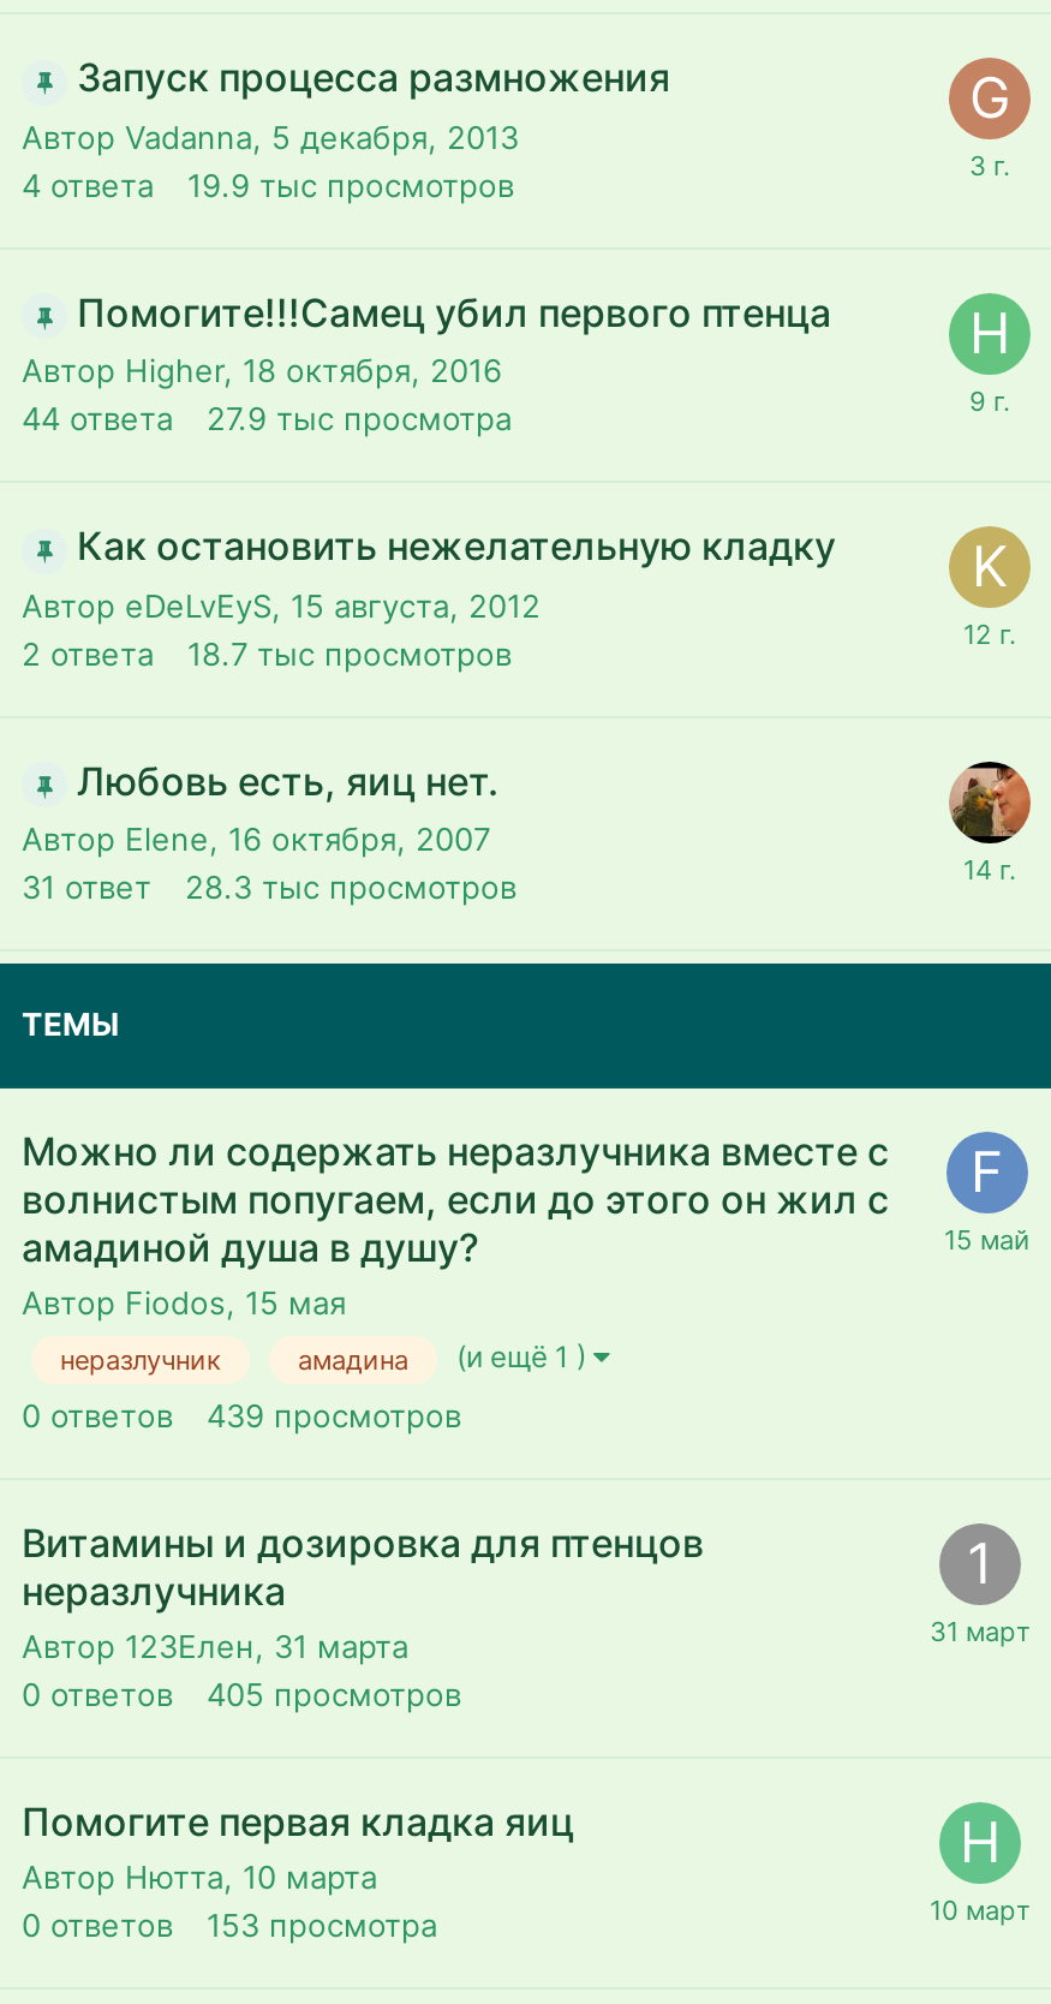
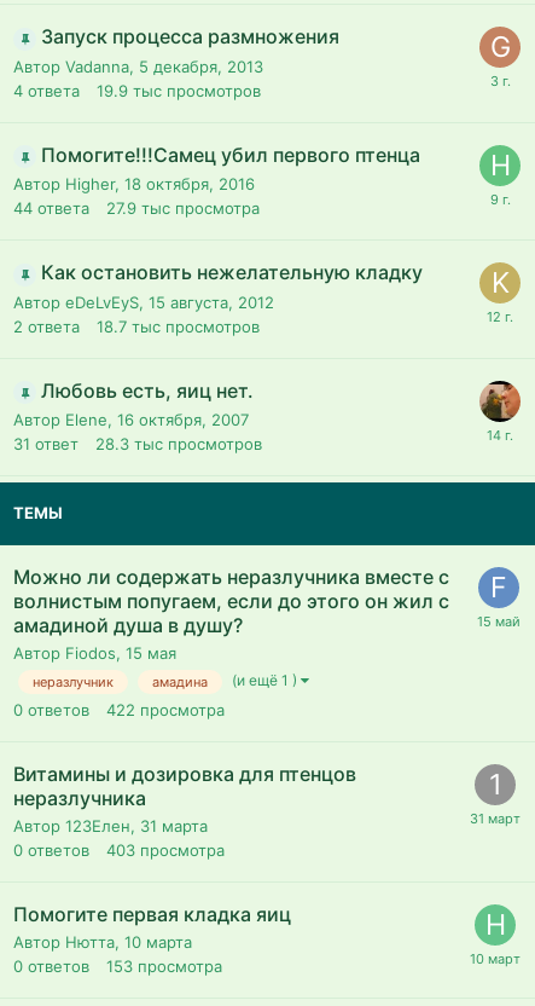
- 0 ответов 439 просмотров
+ 0 ответов 422 просмотра

- 0 ответов 405 просмотров
+ 0 ответов 403 просмотра
